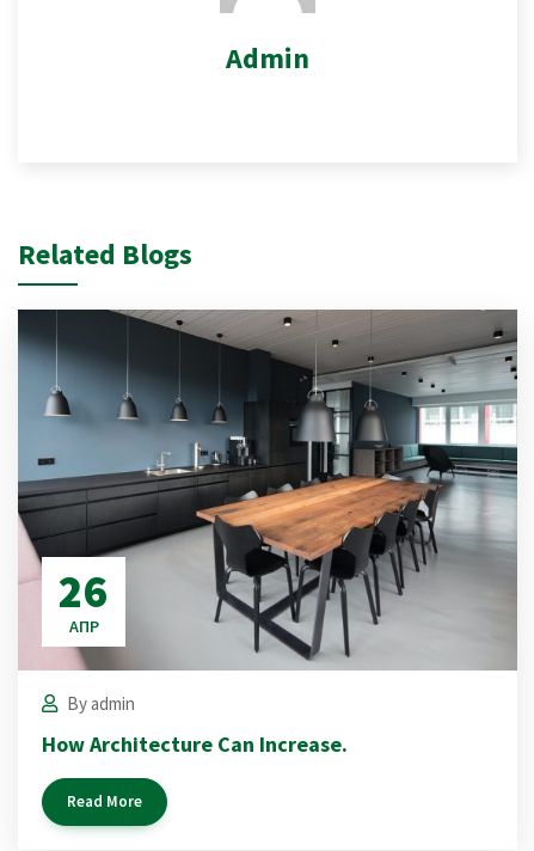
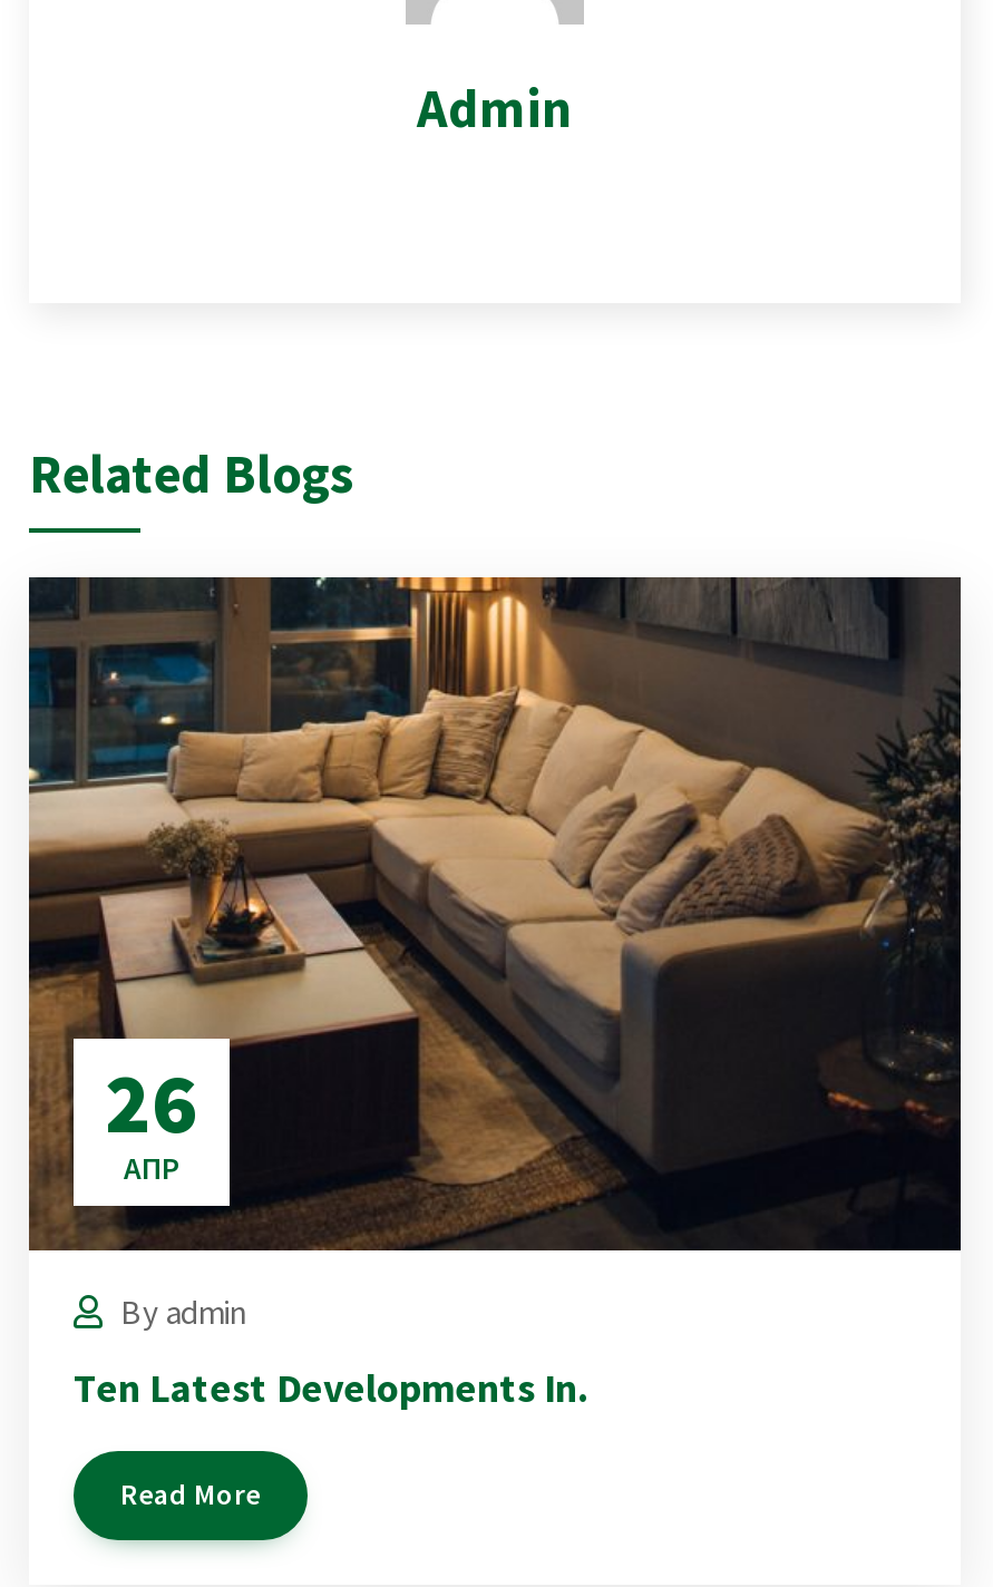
- [image]
+ [image]

- How Architecture Can Increase.
+ Ten Latest Developments In.
